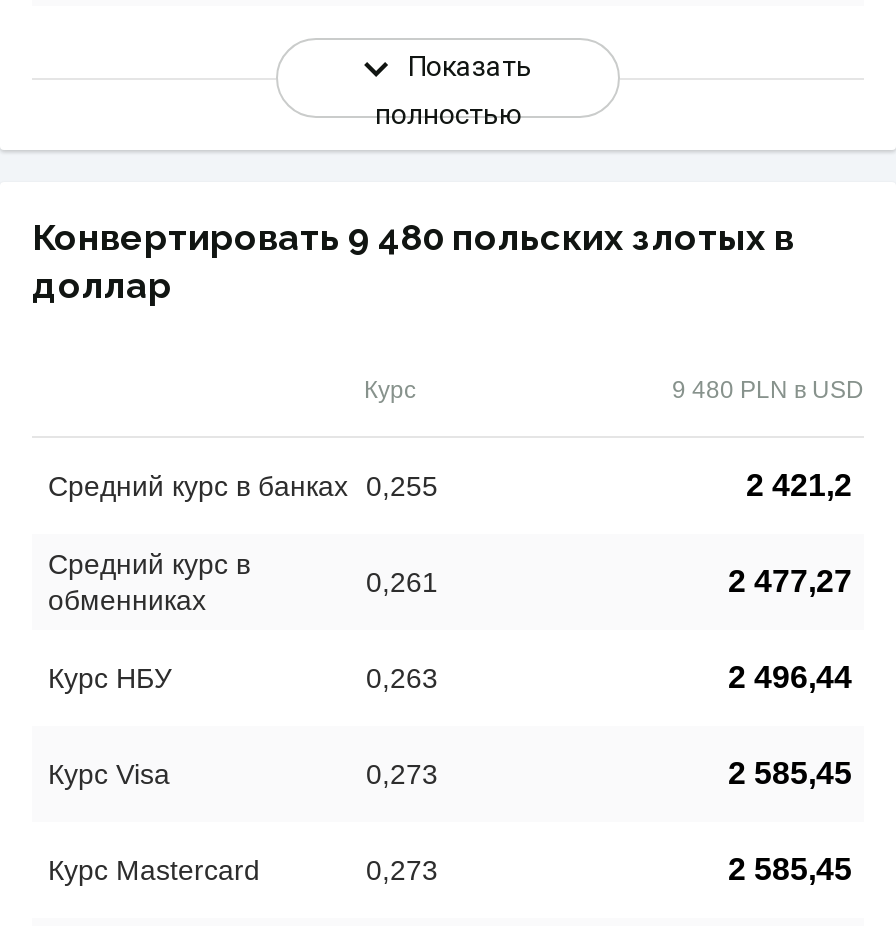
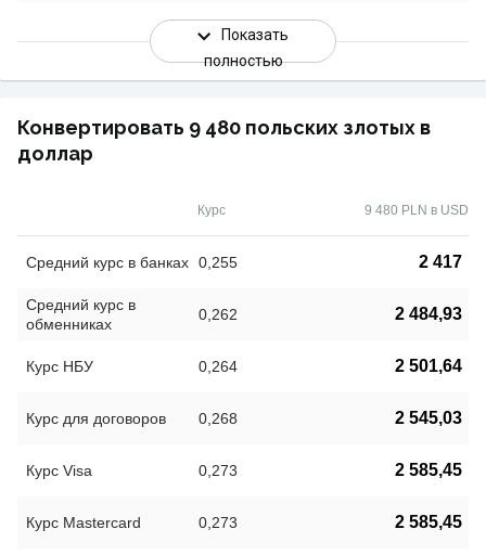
- 2 421,2
+ 2 417

- 0,261
+ 0,262

- 2 477,27
+ 2 484,93

- 0,263
- 2 496,44
+ 0,264
+ 2 501,64
+ Курс для договоров
+ 0,268
+ 2 545,03
